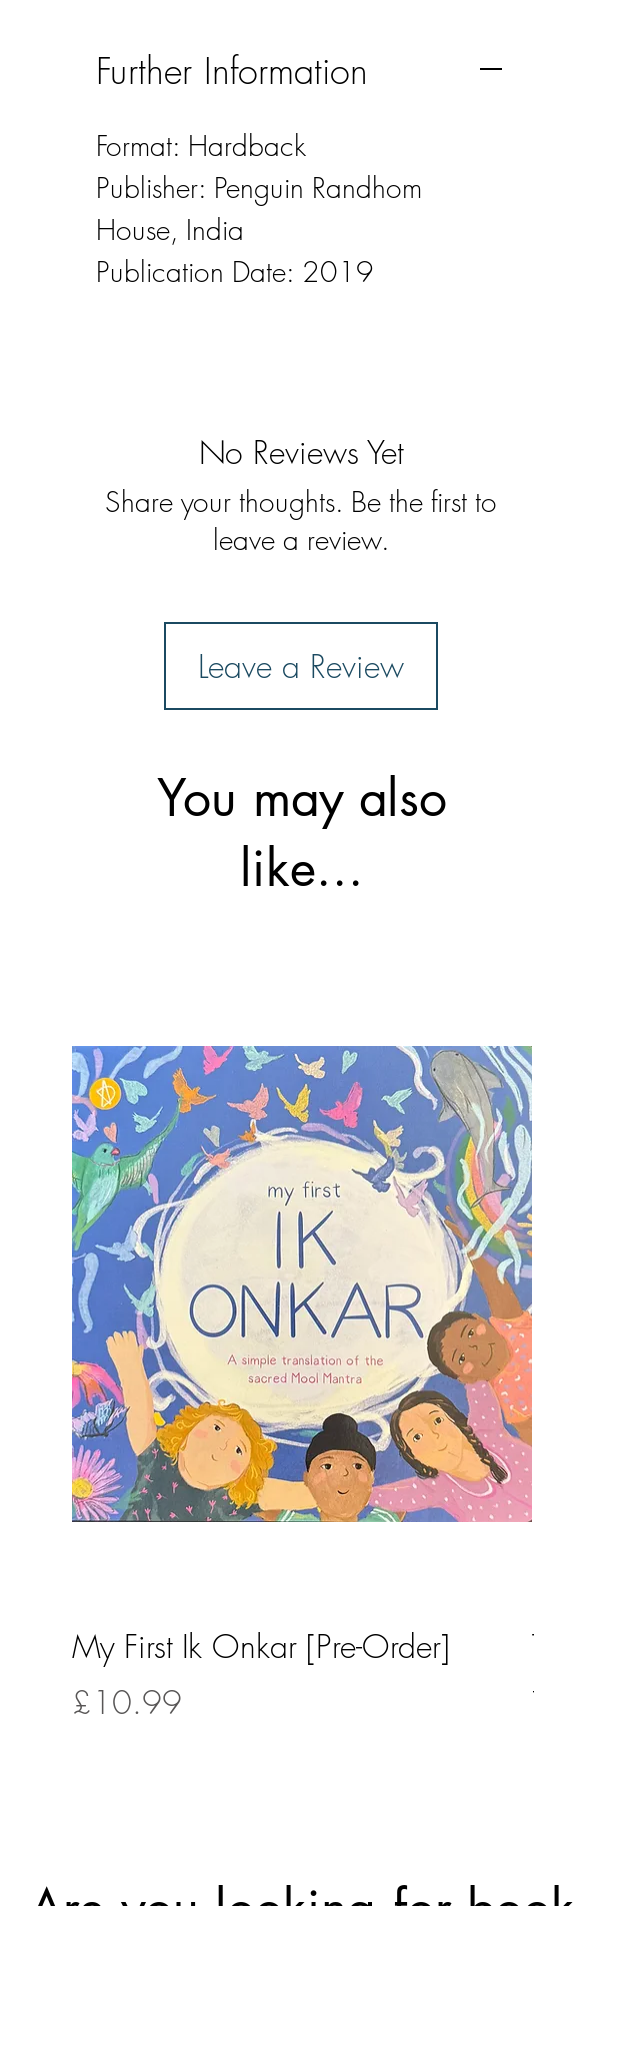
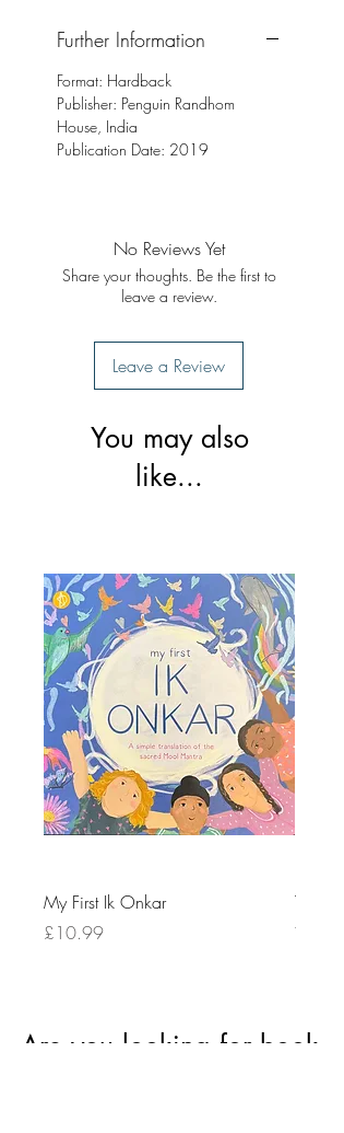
- My First Ik Onkar [Pre-Order]
+ My First Ik Onkar
